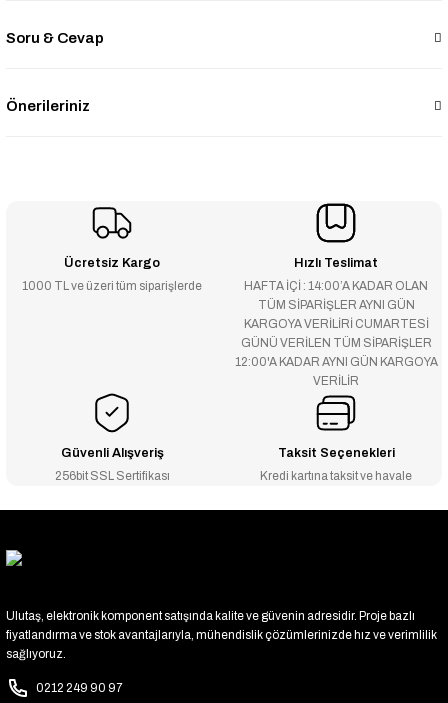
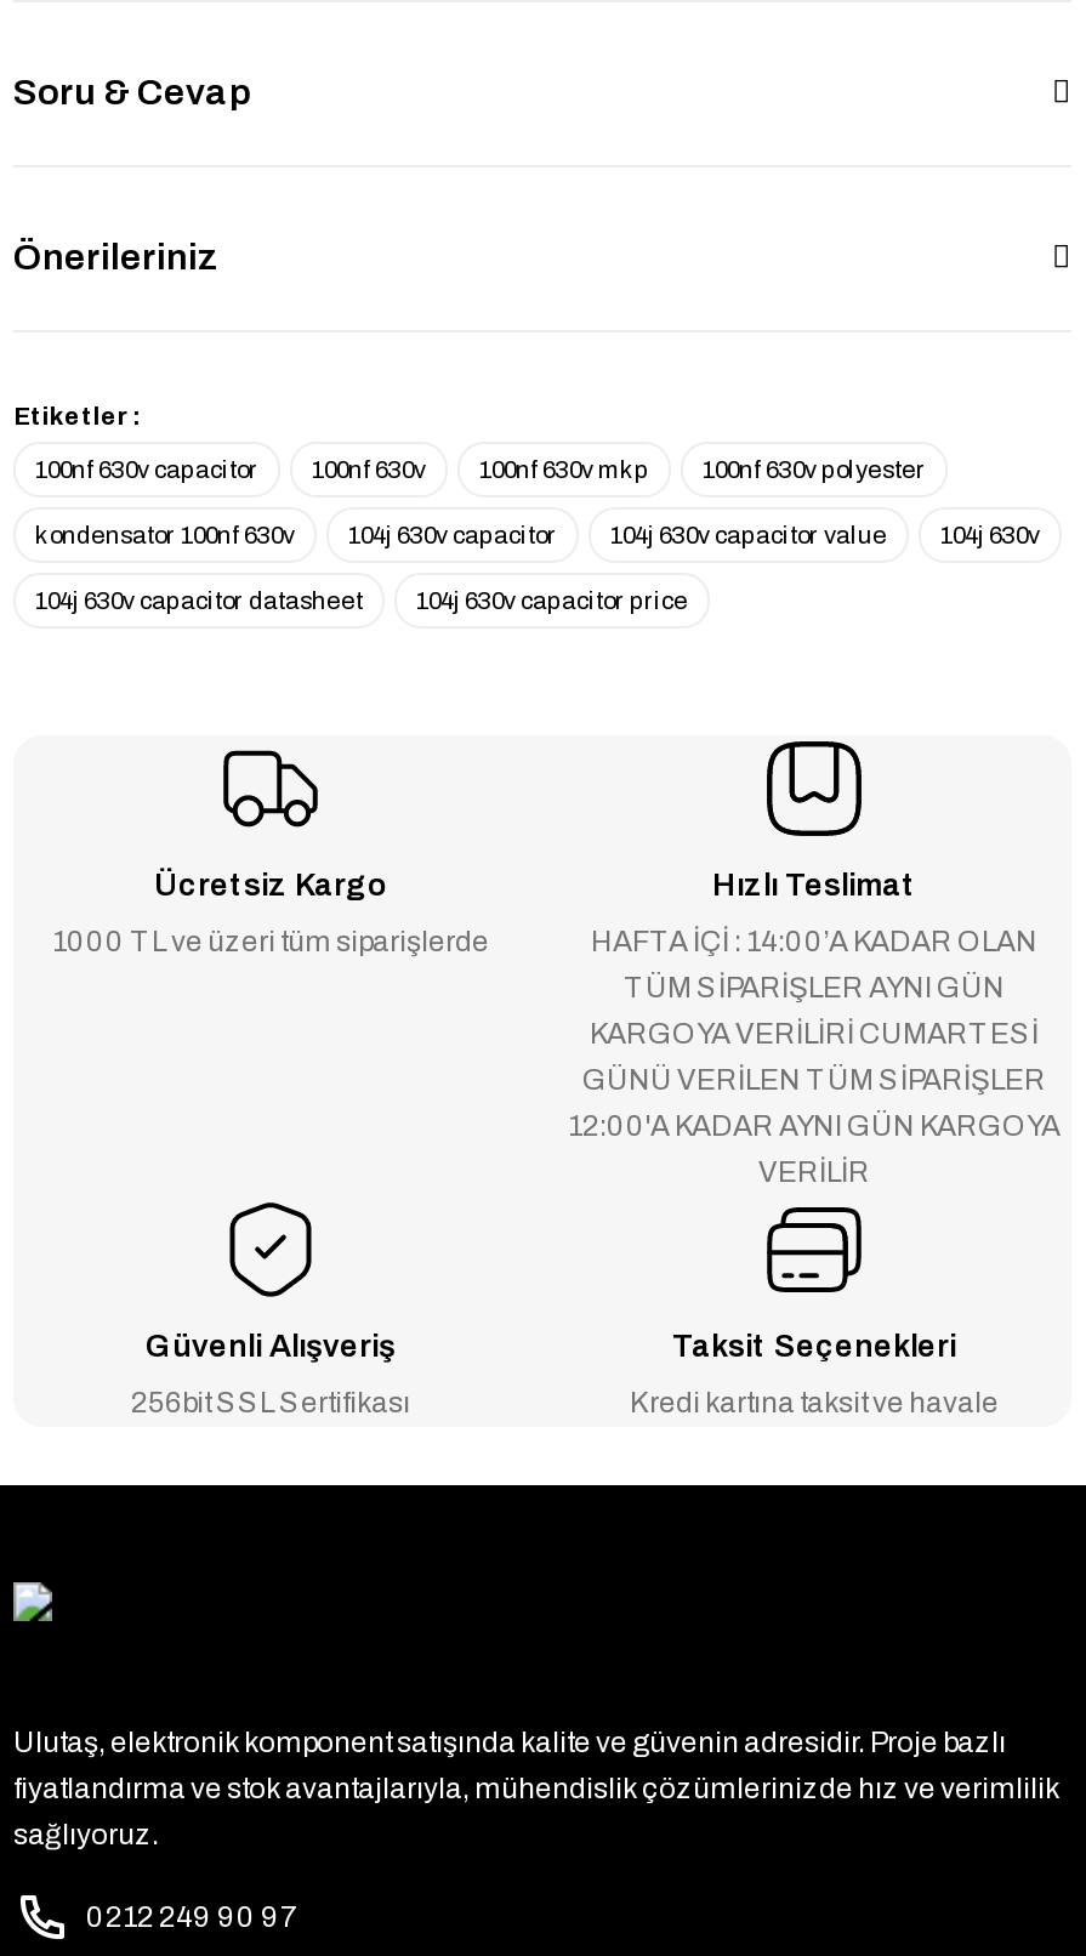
+ Etiketler :
+ 100nf 630v capacitor
+ 100nf 630v
+ 100nf 630v mkp
+ 100nf 630v polyester
+ kondensator 100nf 630v
+ 104j 630v capacitor
+ 104j 630v capacitor value
+ 104j 630v
+ 104j 630v capacitor datasheet
+ 104j 630v capacitor price
